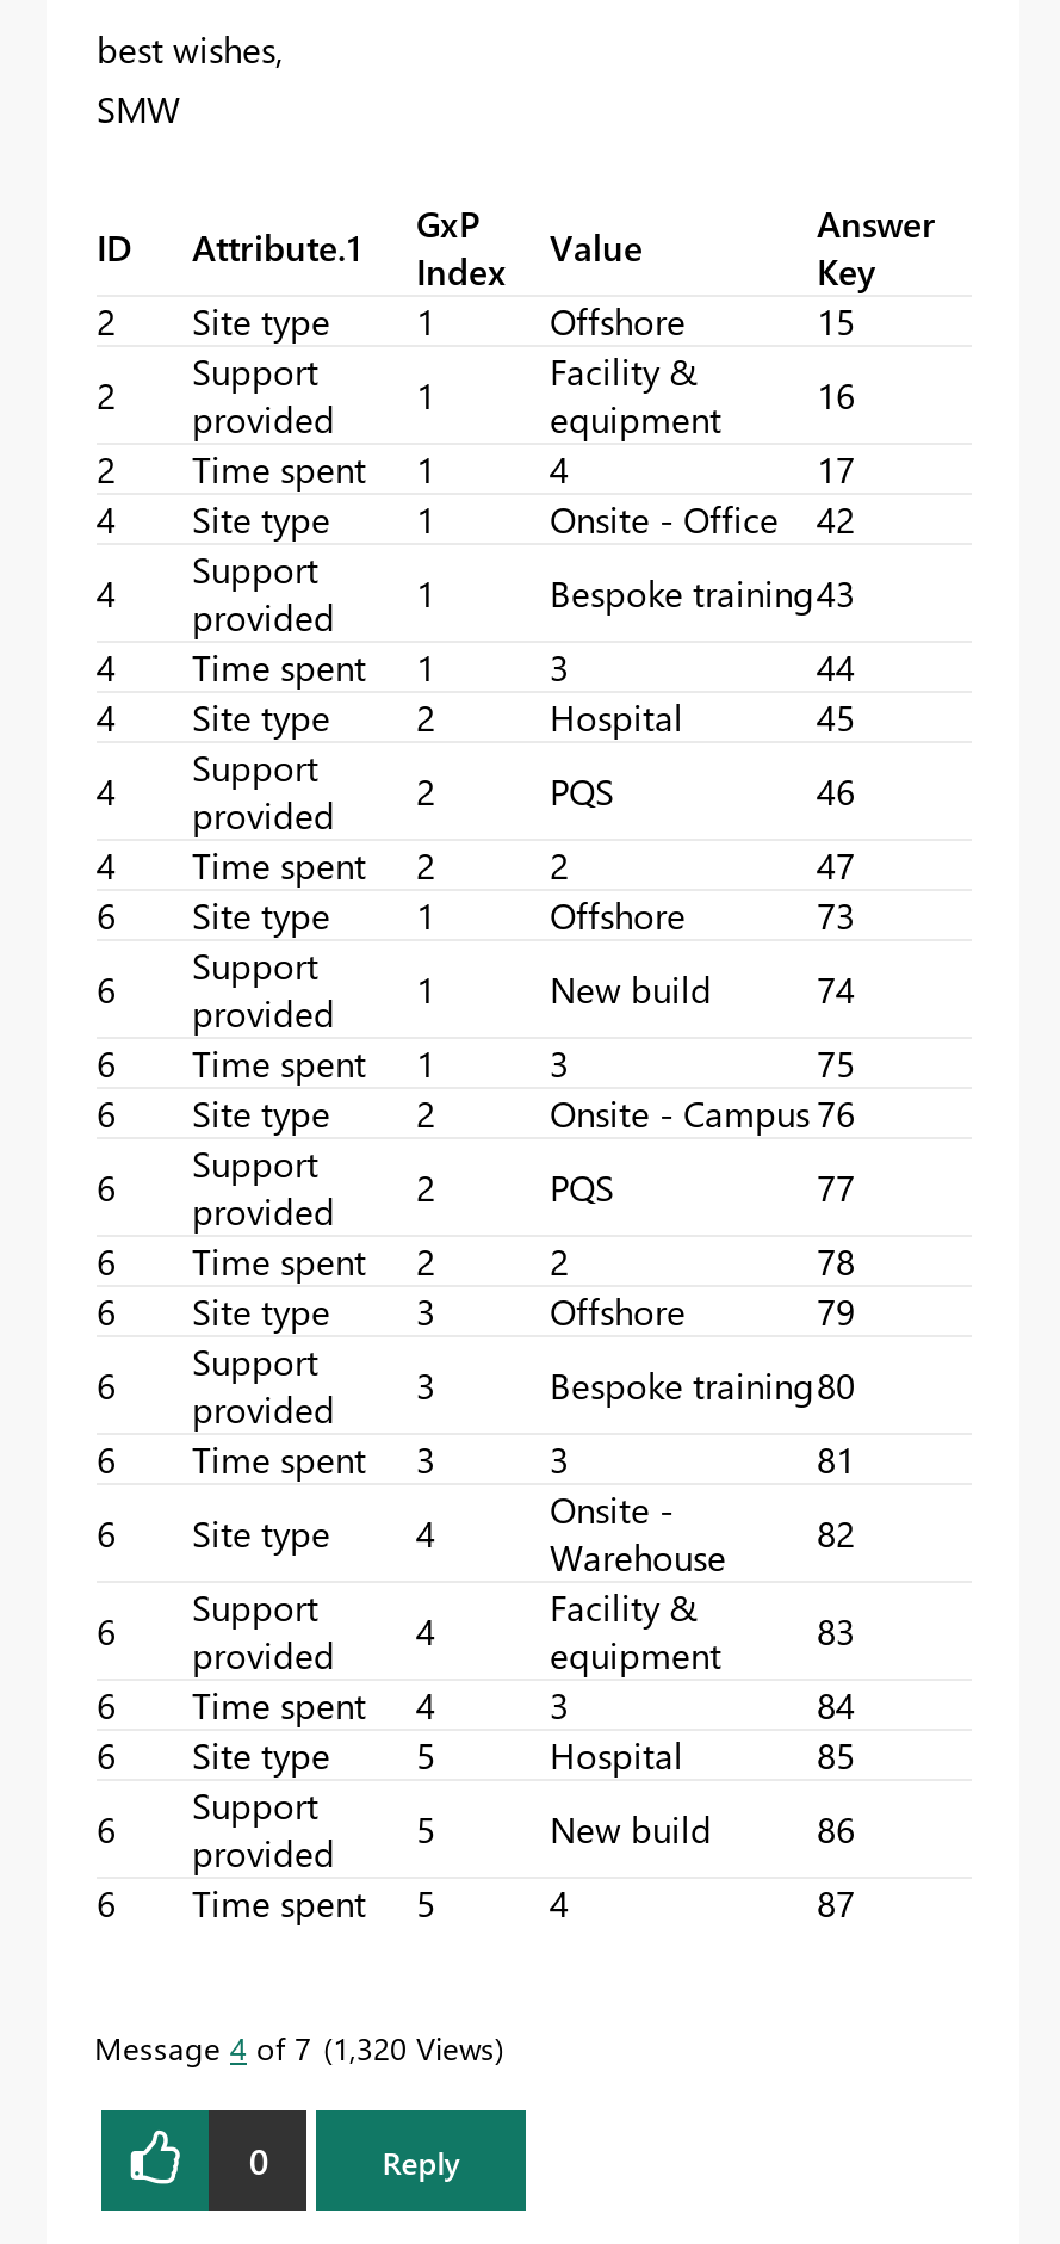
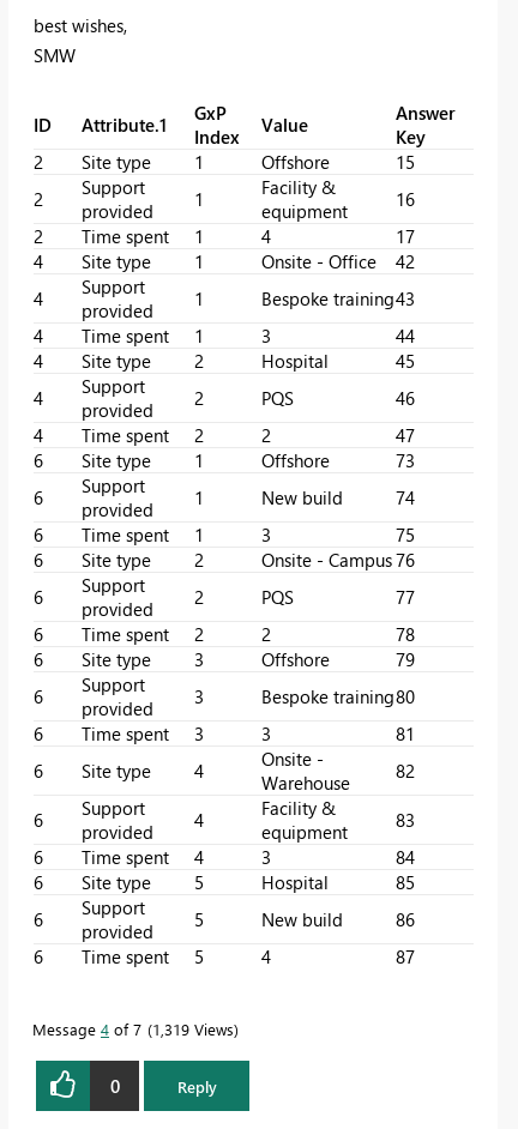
- Message 4 of 7 1,320 Views
+ Message 4 of 7 1,319 Views
